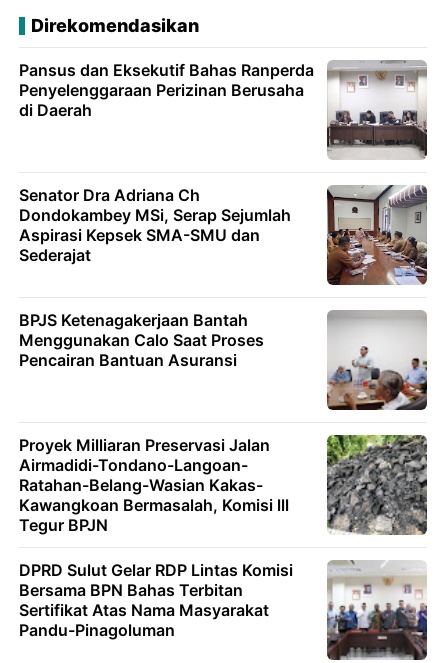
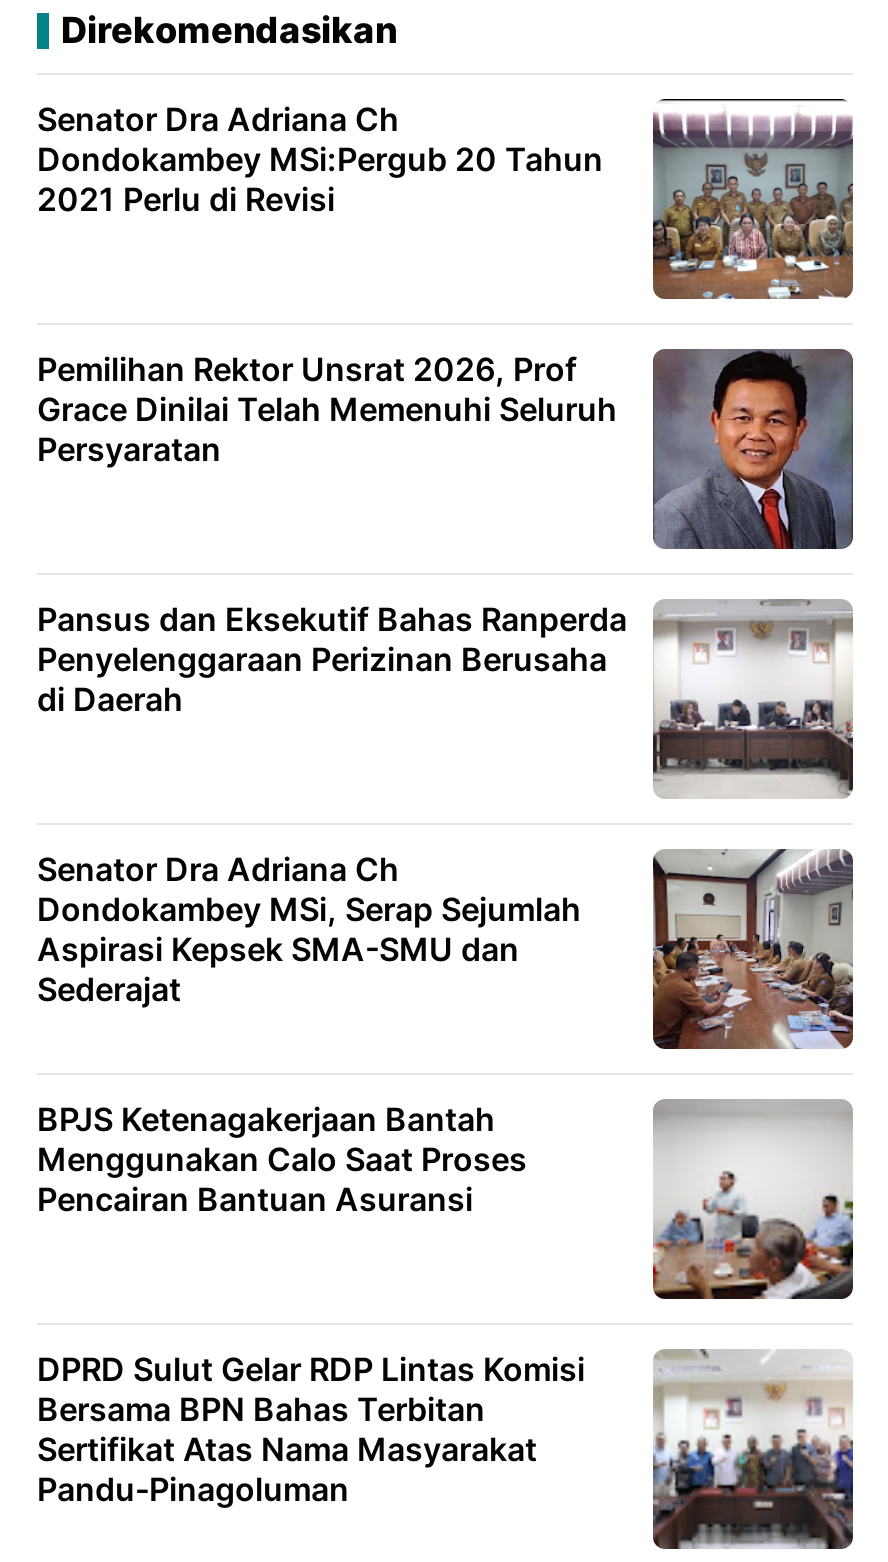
+ [image]
+ Senator Dra Adriana Ch
+ Dondokambey MSi:Pergub 20 Tahun
+ 2021 Perlu di Revisi

+ [image]
+ Pemilihan Rektor Unsrat 2026, Prof
+ Grace Dinilai Telah Memenuhi Seluruh
+ Persyaratan

moved down: [image] | Pansus dan Eksekutif Bahas Ranperda | Penyelenggaraan Perizinan Berusaha | ... | Menggunakan Calo Saat Proses | Pencairan Bantuan Asuransi

- [image]
- Proyek Milliaran Preservasi Jalan
- Airmadidi-Tondano-Langoan-
- Ratahan-Belang-Wasian Kakas-
- Kawangkoan Bermasalah, Komisi lll
- Tegur BPJN
